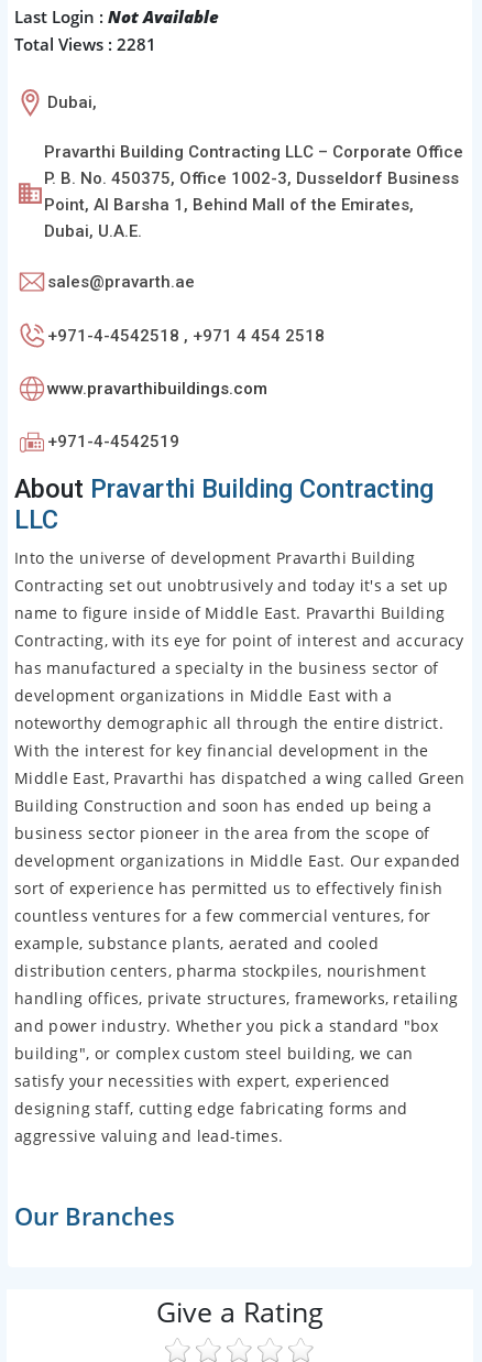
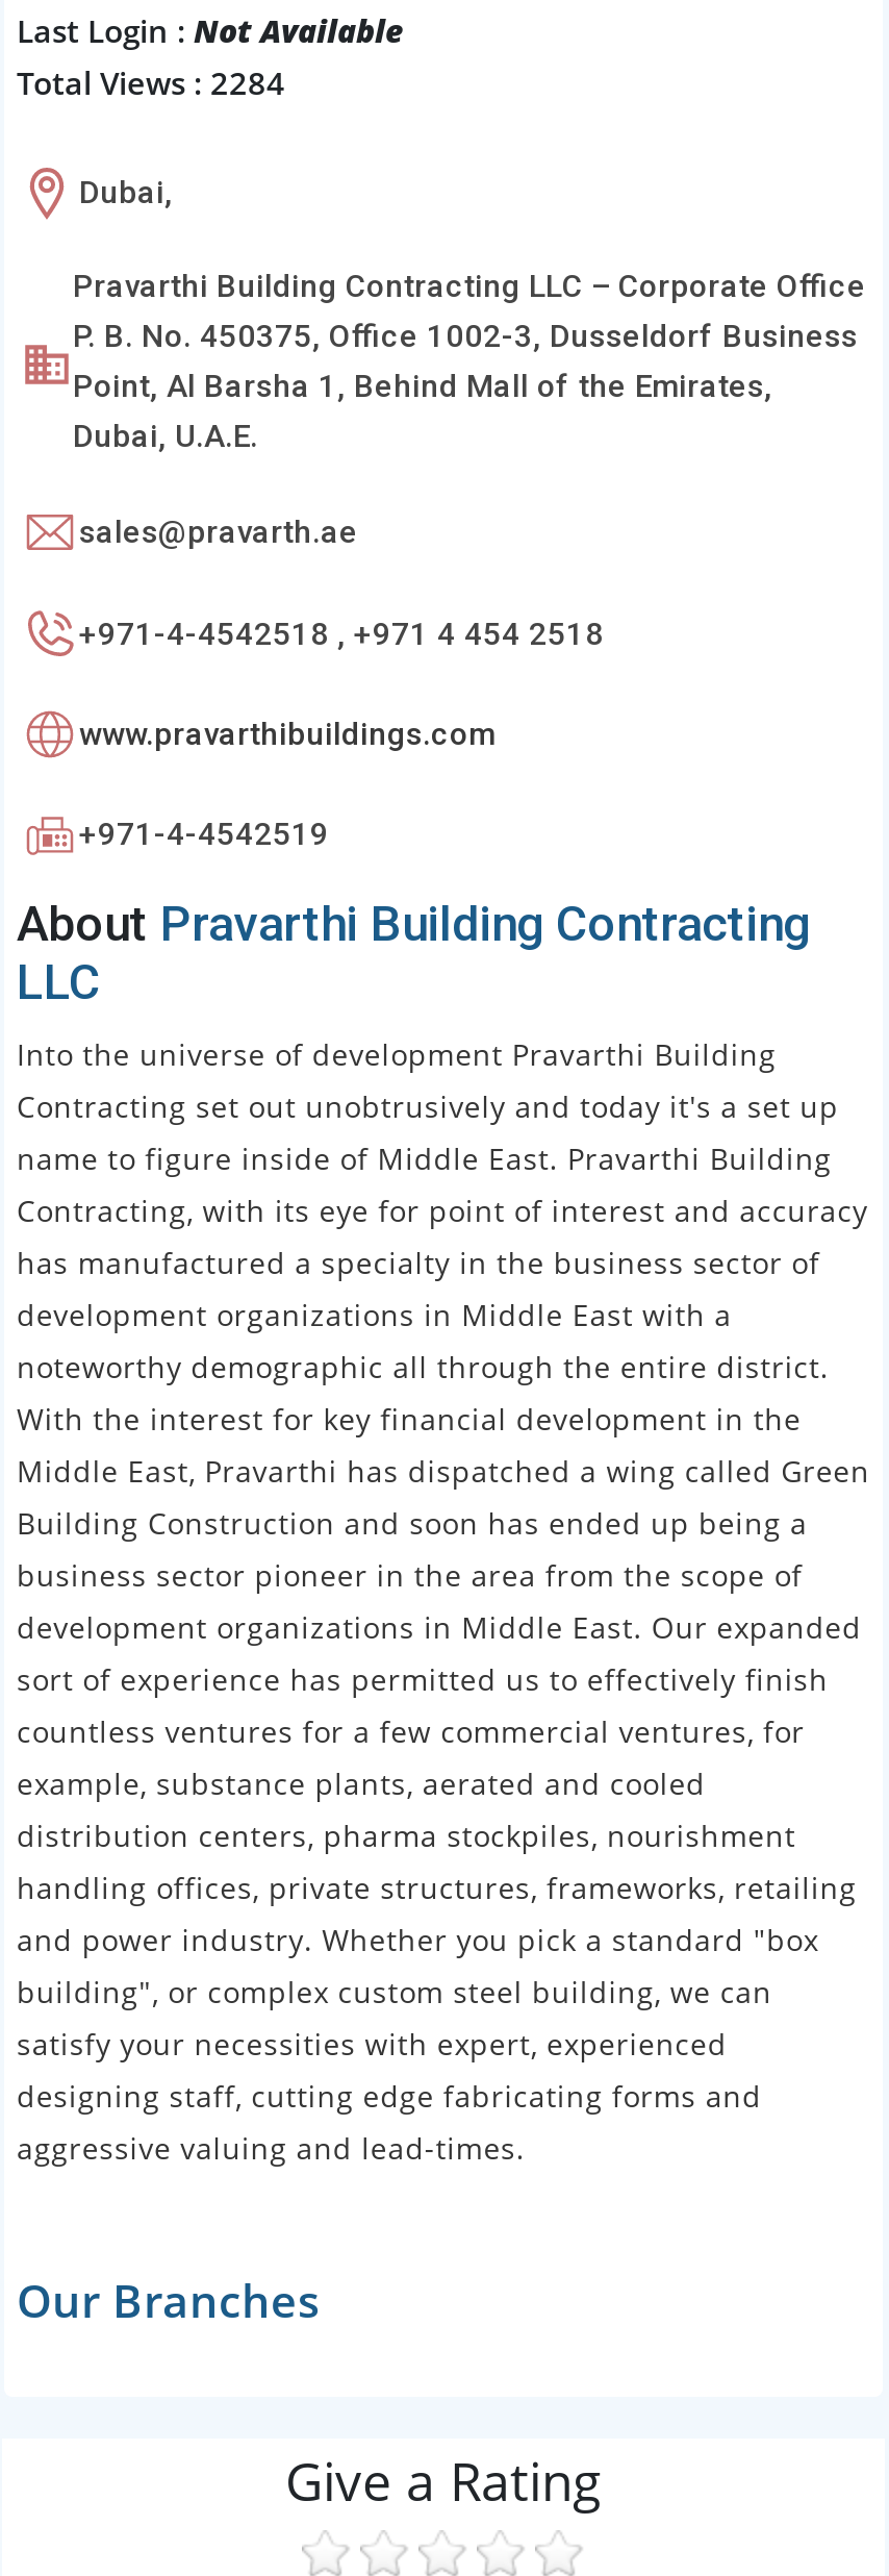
- Total Views : 2281
+ Total Views : 2284
